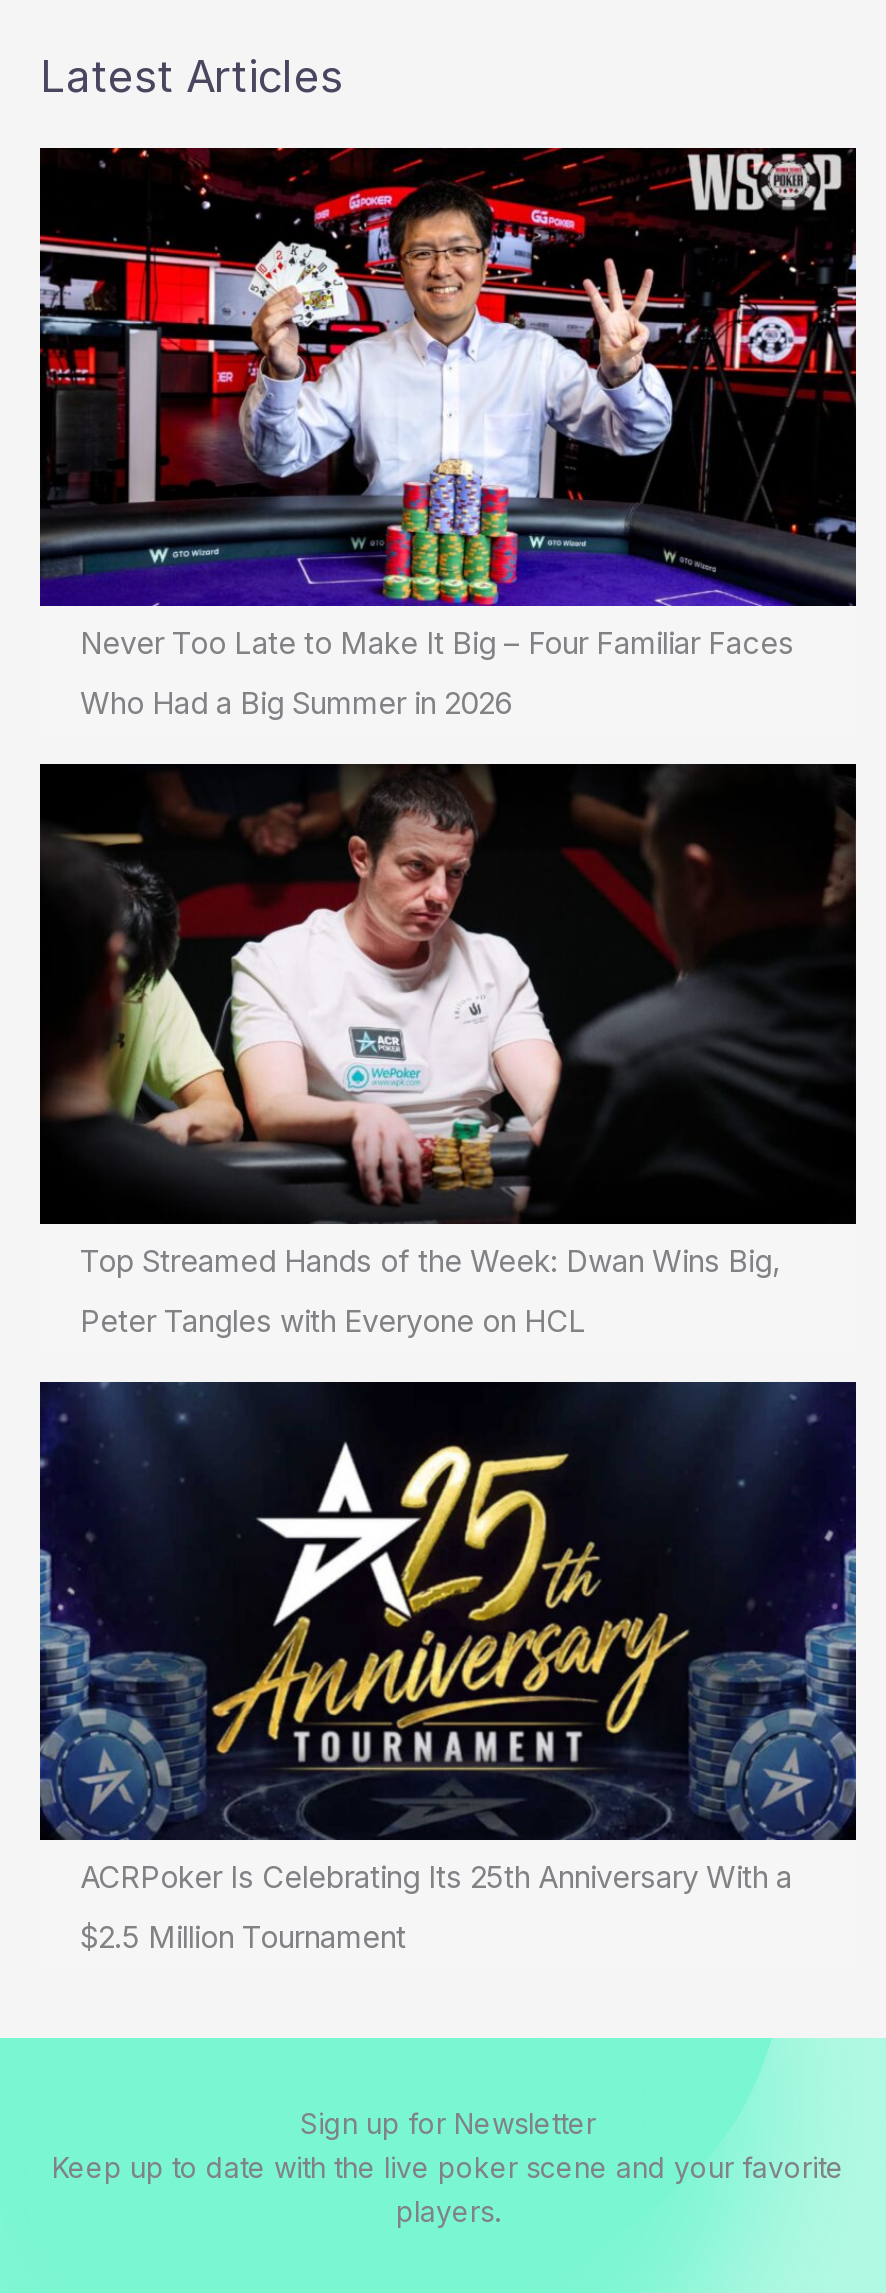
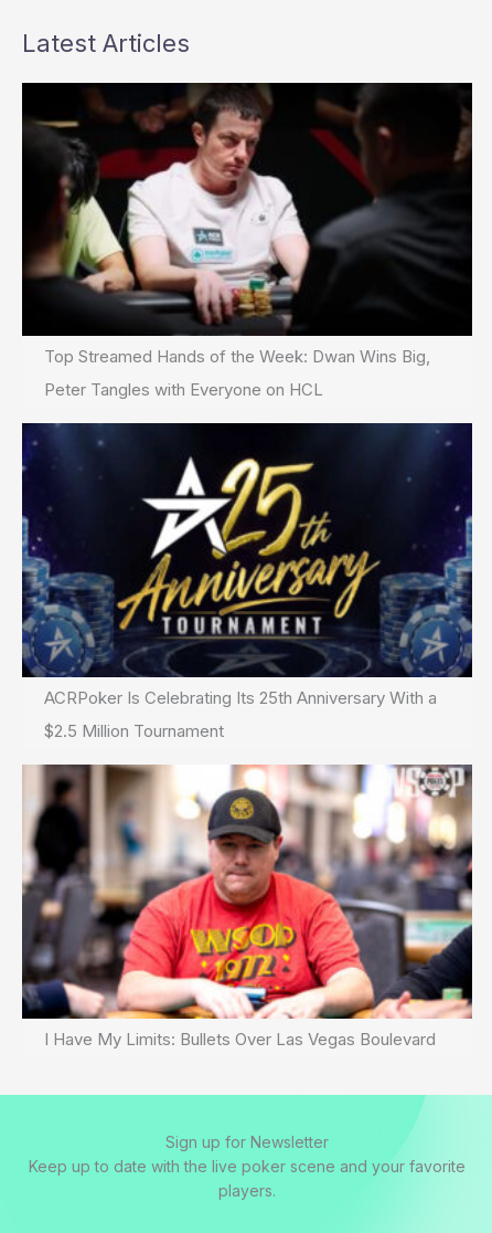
- [image]
- Never Too Late to Make It Big – Four Familiar Faces
- Who Had a Big Summer in 2026

moved up: [image] | Top Streamed Hands of the Week: Dwan Wins Big, | Peter Tangles with Everyone on HCL | ACRPoker Is Celebrating Its 25th Anniversary With a | $2.5 Million Tournament

+ [image]
+ I Have My Limits: Bullets Over Las Vegas Boulevard
